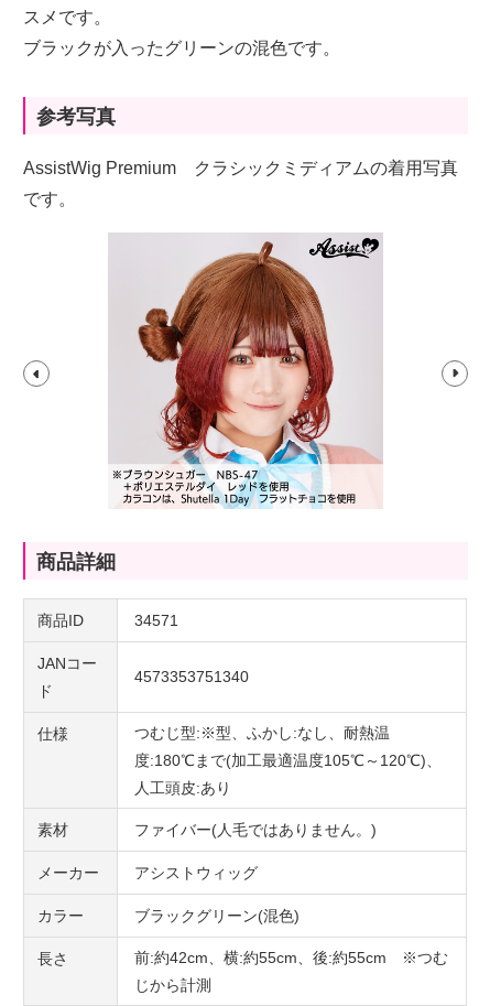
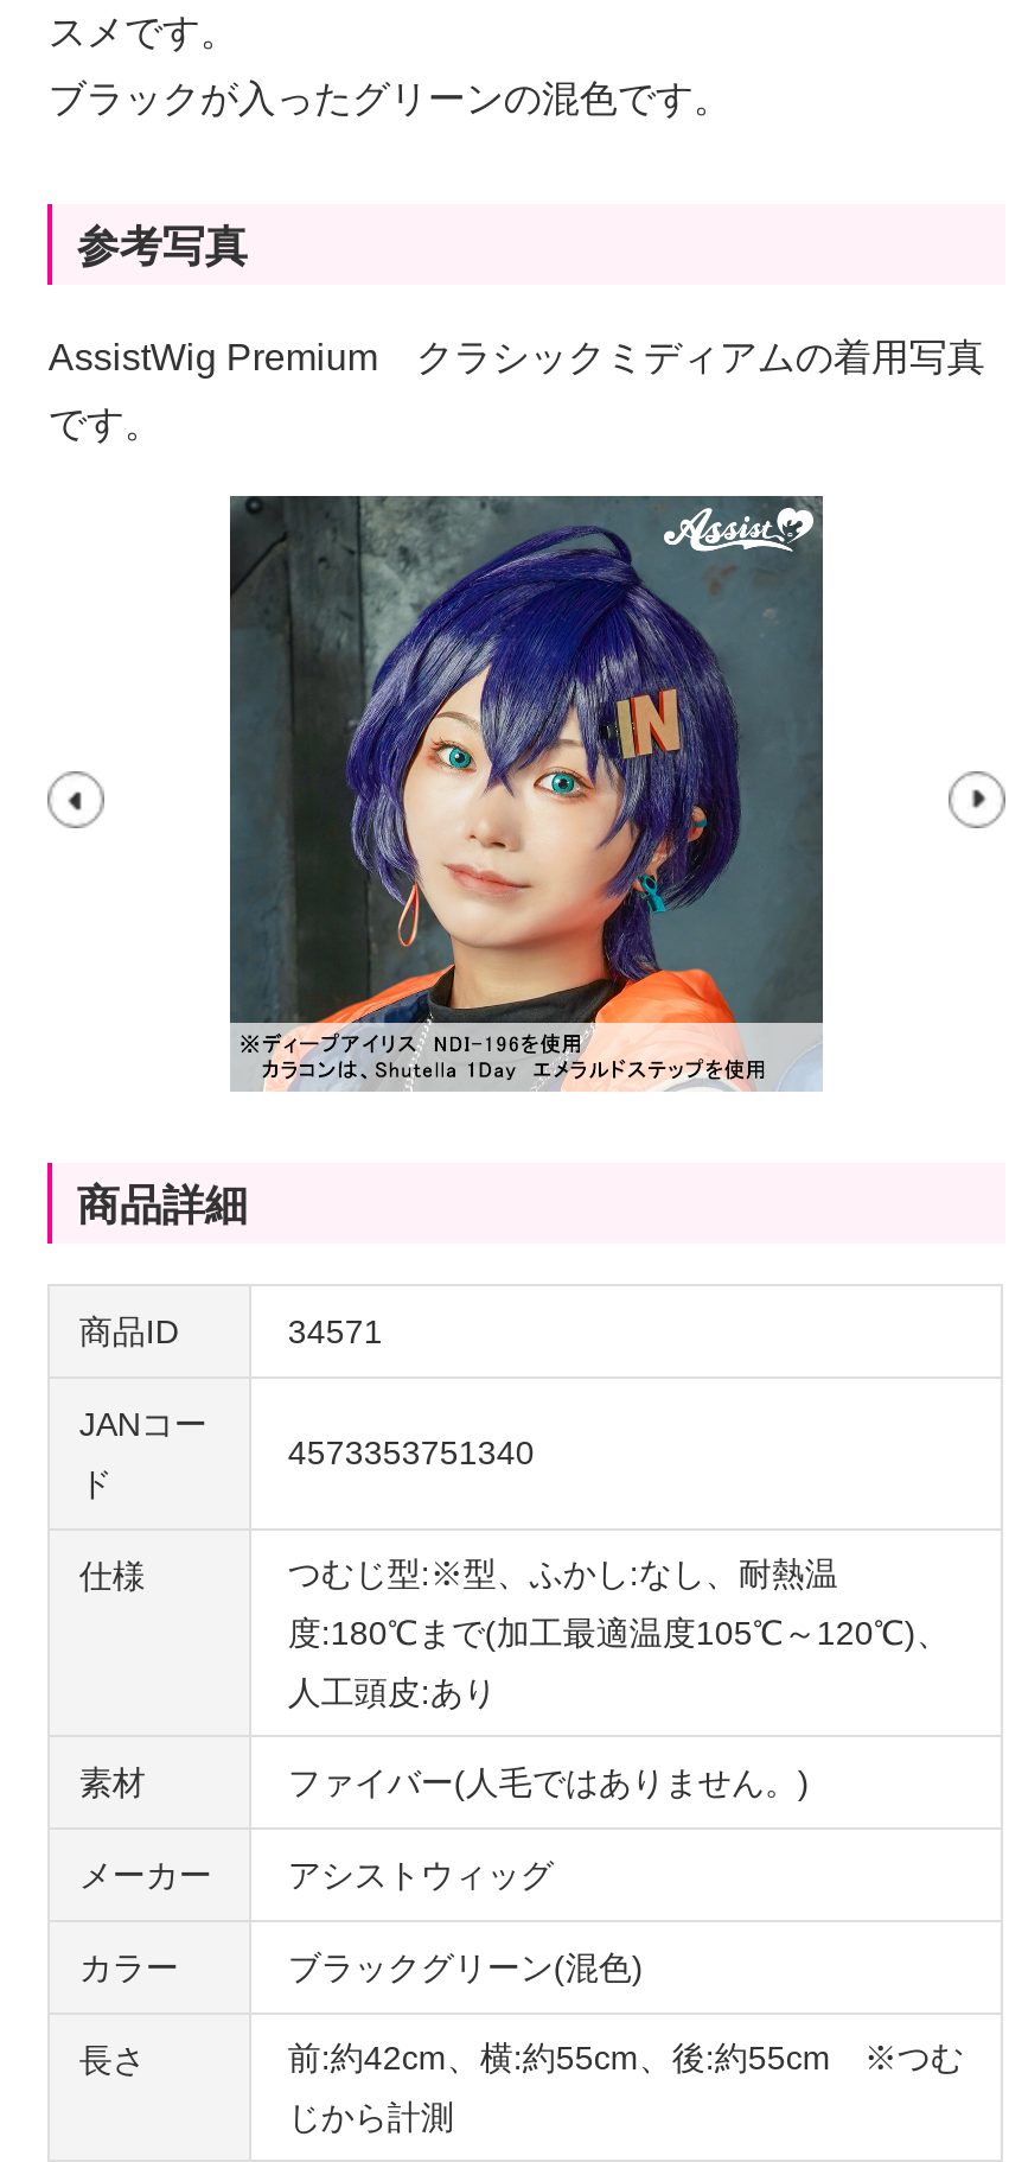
- [image]
+ [image]
